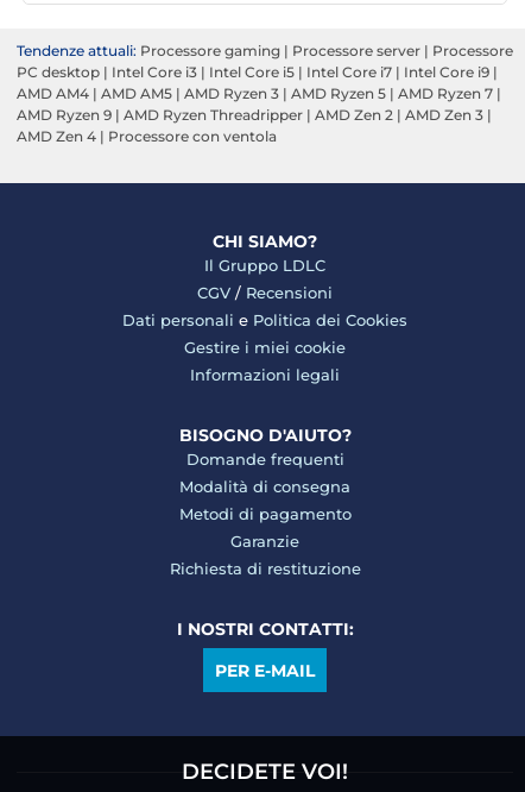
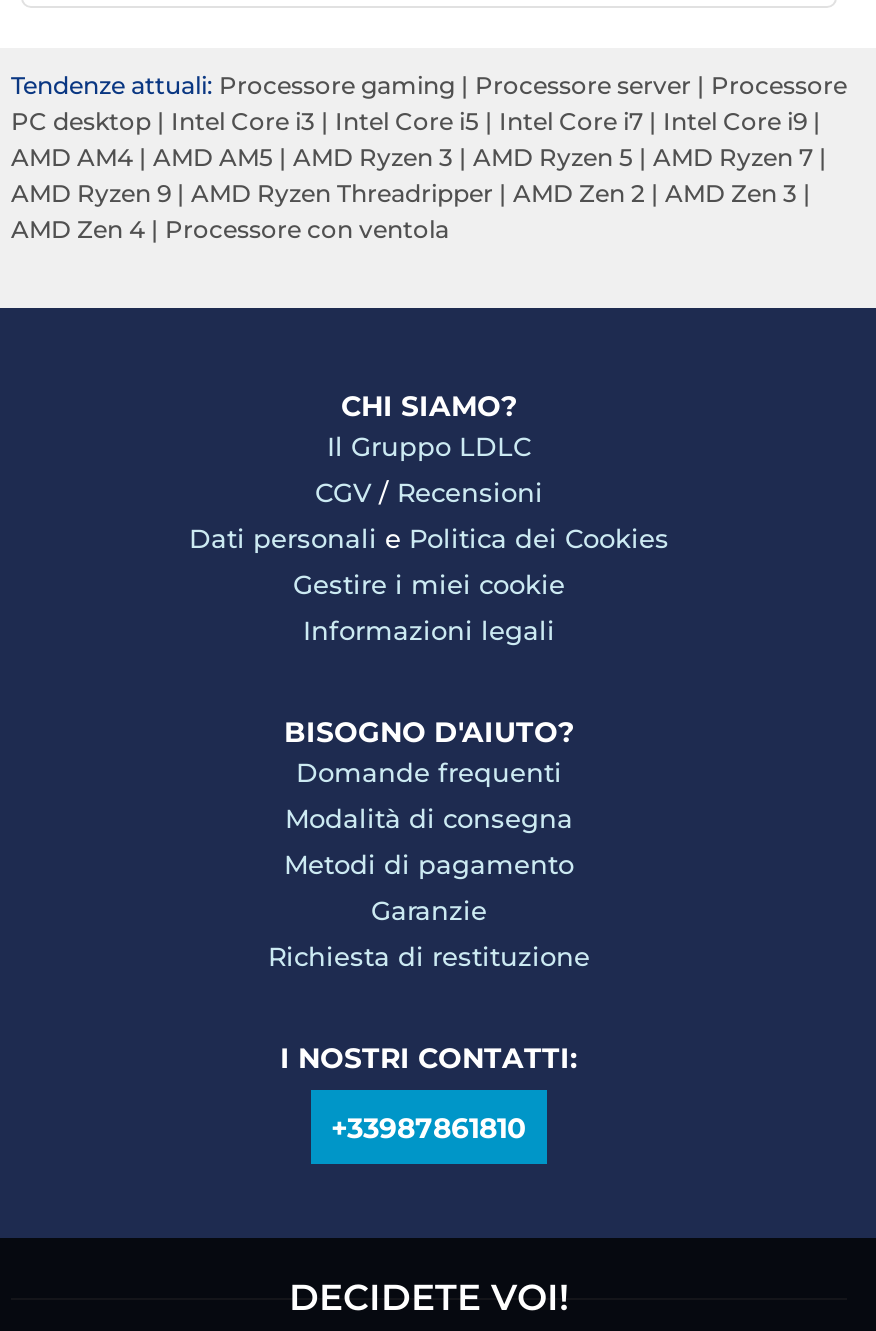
- PER E-MAIL
+ +33987861810
